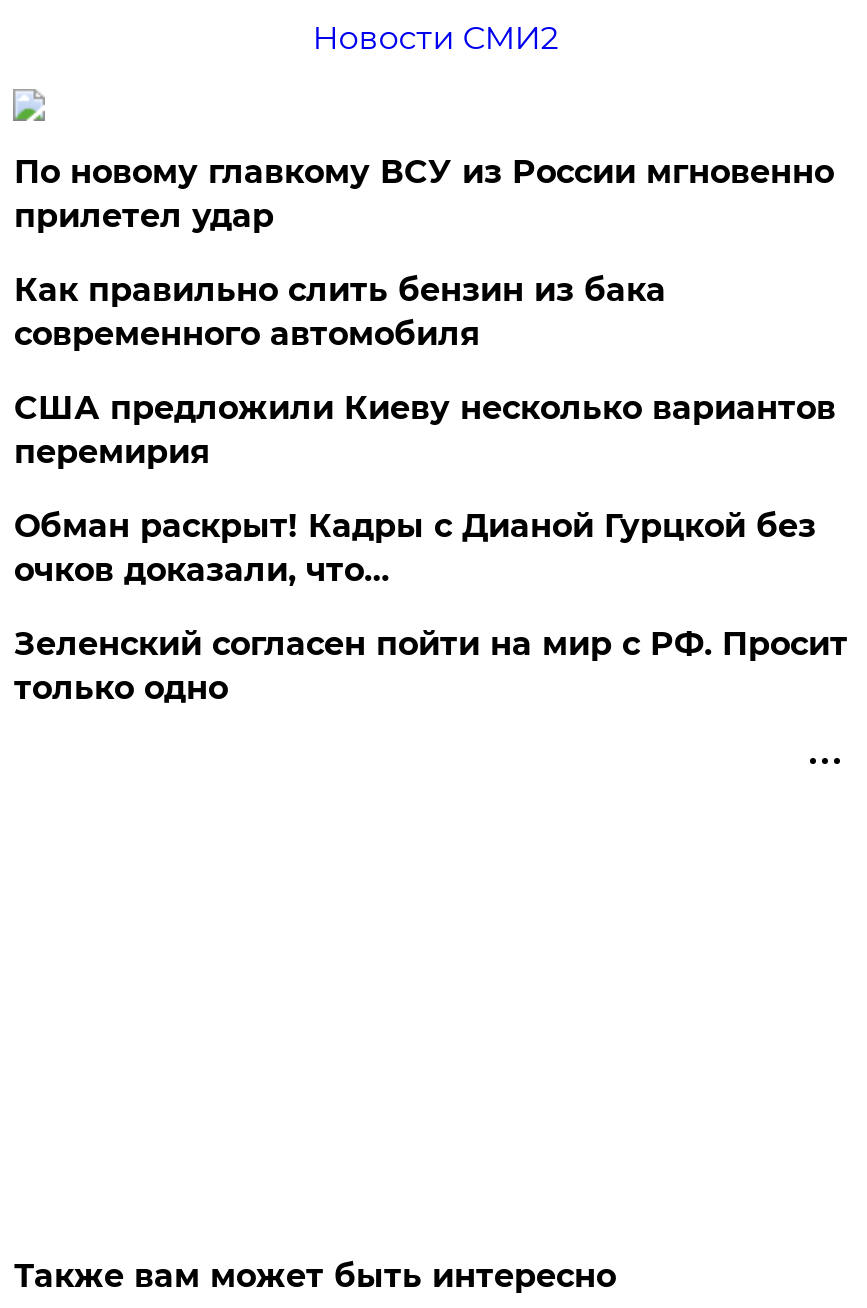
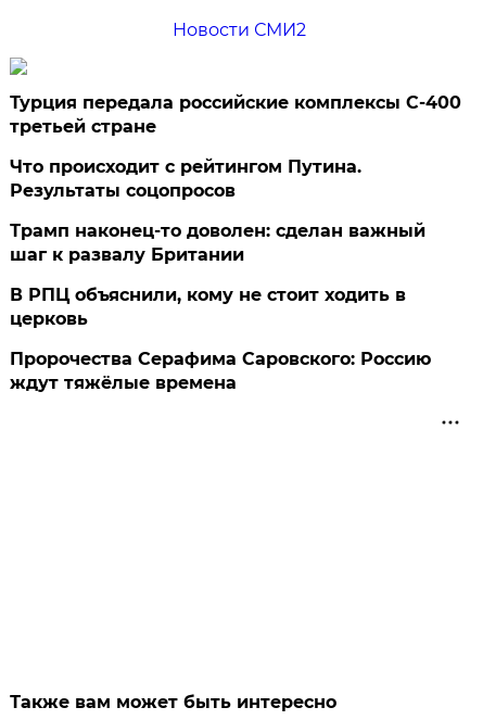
- По новому главкому ВСУ из России мгновенно
- прилетел удар
+ Турция передала российские комплексы С-400
+ третьей стране

- Как правильно слить бензин из бака
- современного автомобиля
+ Что происходит с рейтингом Путина.
+ Результаты соцопросов

- США предложили Киеву несколько вариантов
- перемирия
+ Трамп наконец-то доволен: сделан важный
+ шаг к развалу Британии

- Обман раскрыт! Кадры с Дианой Гурцкой без
- очков доказали, что…
+ В РПЦ объяснили, кому не стоит ходить в
+ церковь

- Зеленский согласен пойти на мир с РФ. Просит
- только одно
+ Пророчества Серафима Саровского: Россию
+ ждут тяжёлые времена
